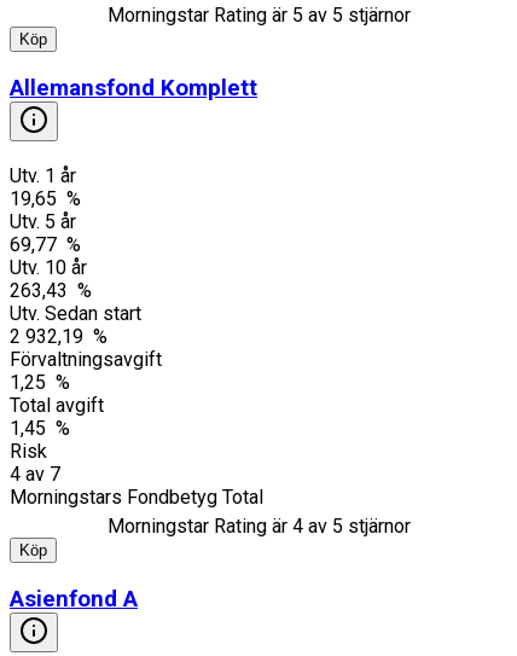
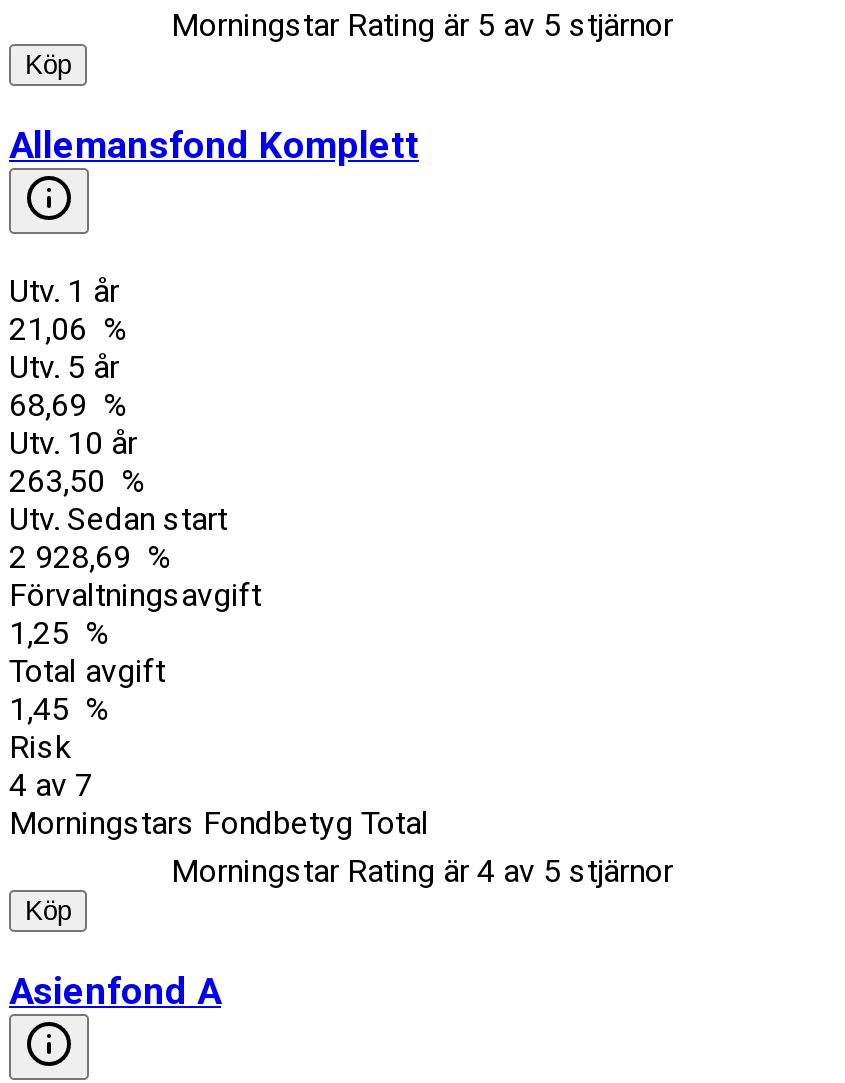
- 19,65 %
+ 21,06 %

- 69,77 %
+ 68,69 %

- 263,43 %
+ 263,50 %

- 2 932,19 %
+ 2 928,69 %
